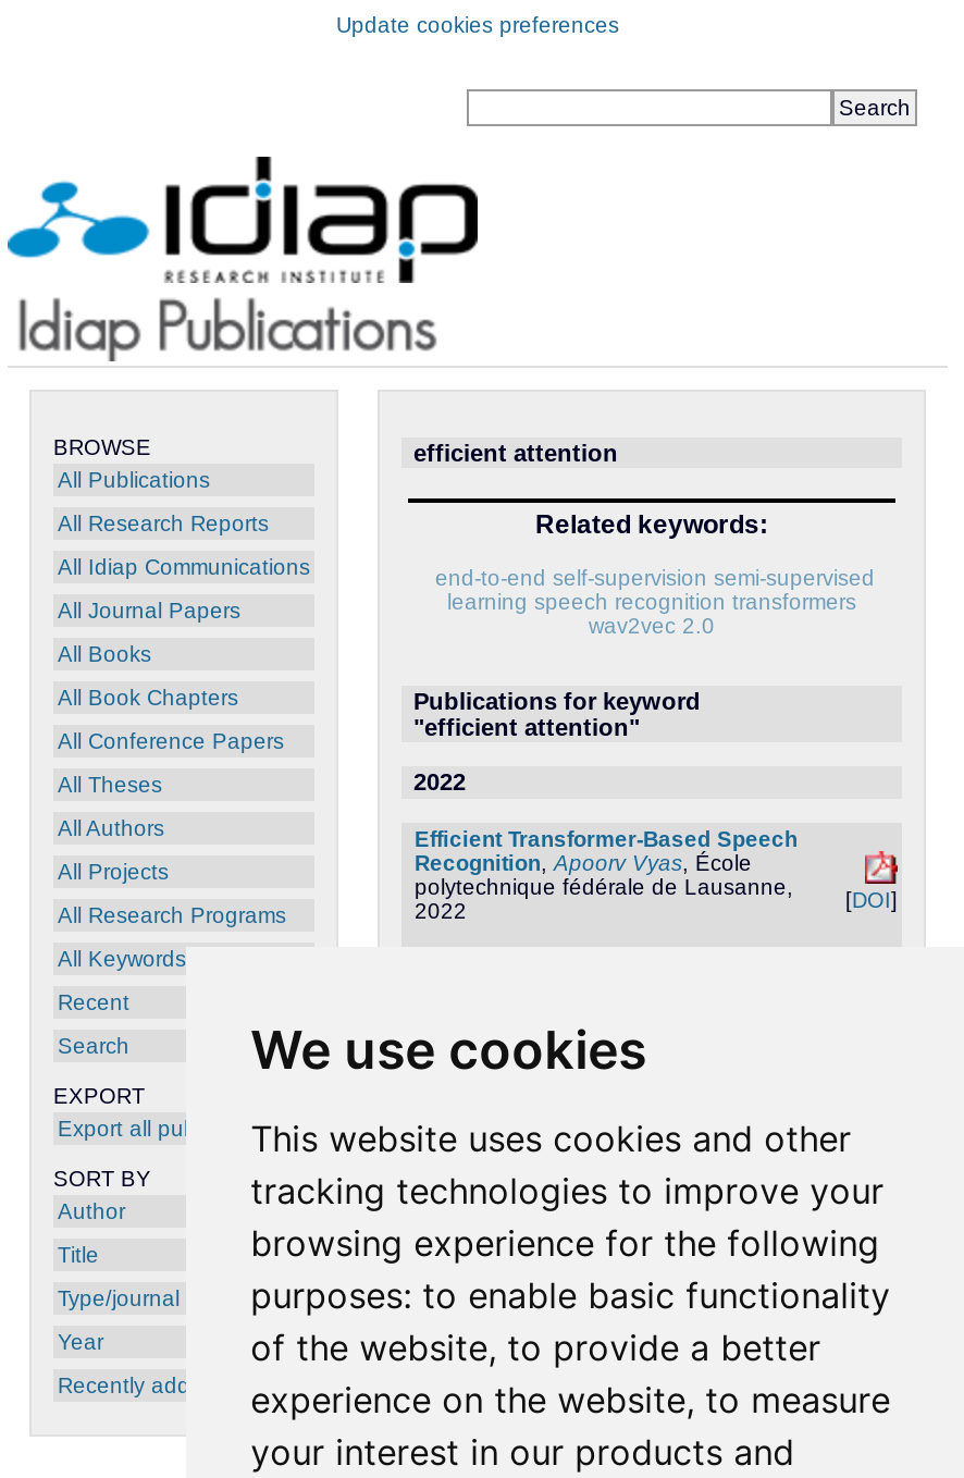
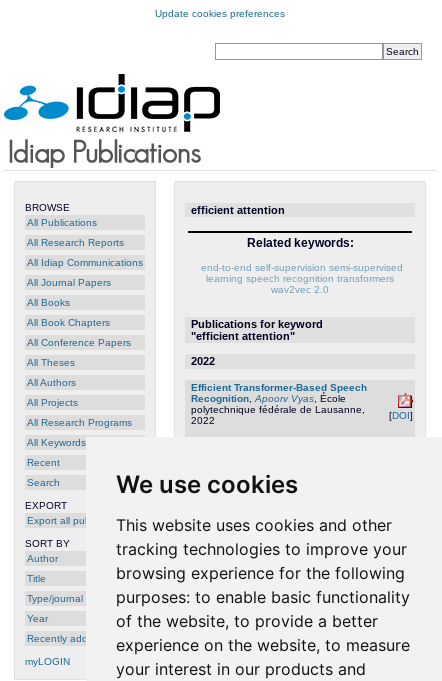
+ myLOGIN
